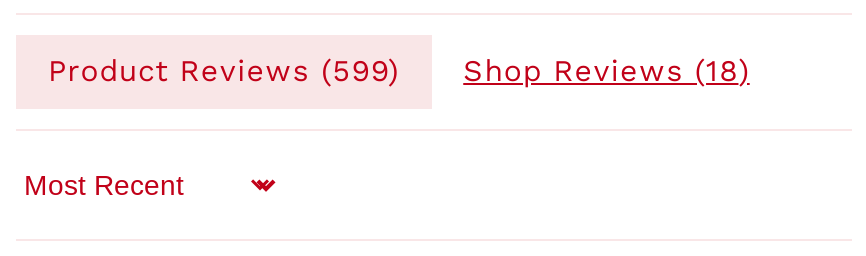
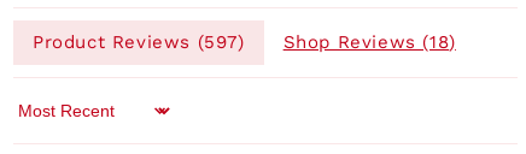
- Product Reviews (599)
+ Product Reviews (597)
